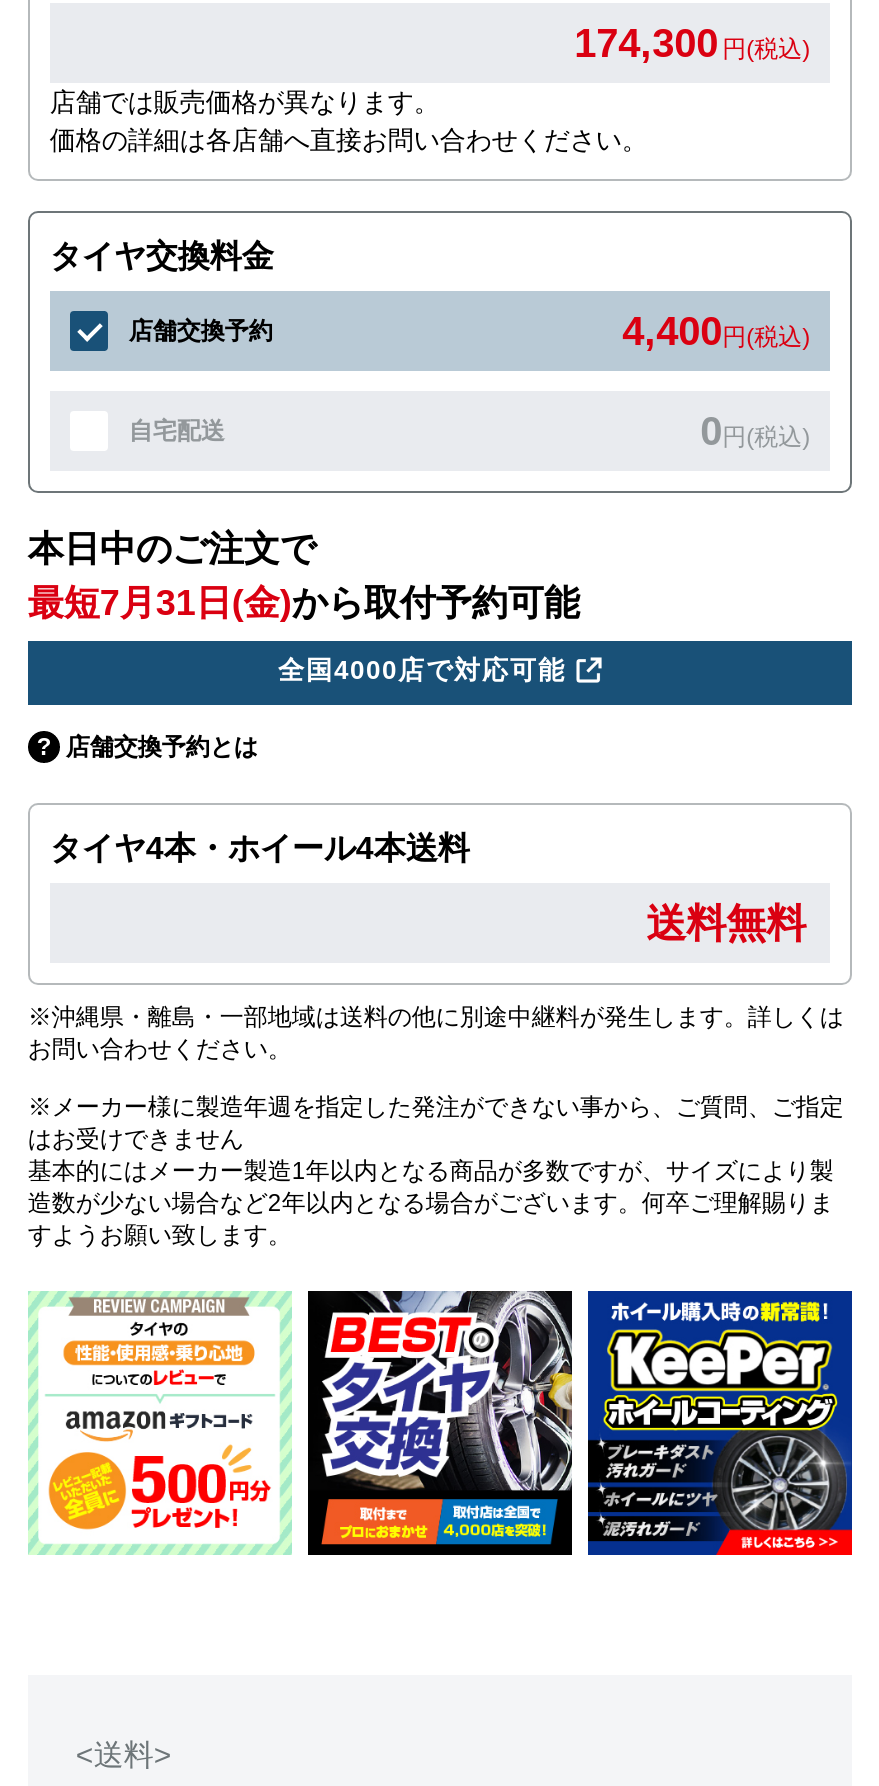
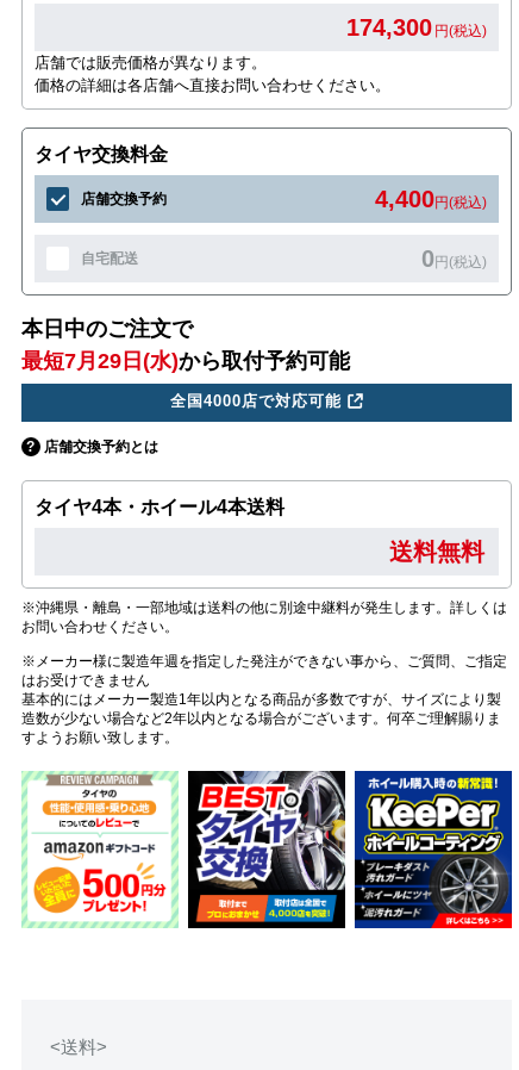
- 最短7月31日(金)から取付予約可能
+ 最短7月29日(水)から取付予約可能
